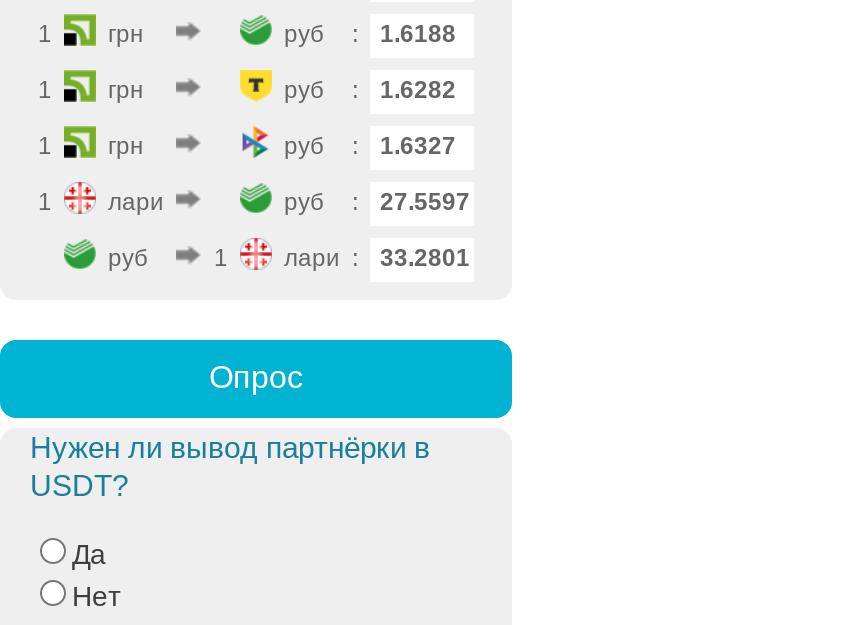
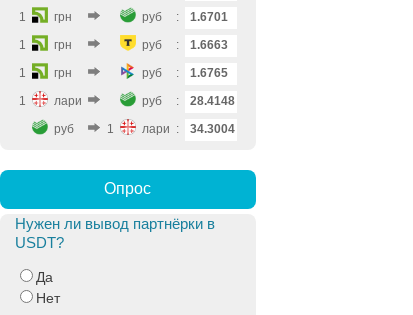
- 1.6188
+ 1.6701

- 1.6282
+ 1.6663

- 1.6327
+ 1.6765

- 27.5597
+ 28.4148

- 1 лари : 33.2801
+ 1 лари : 34.3004
